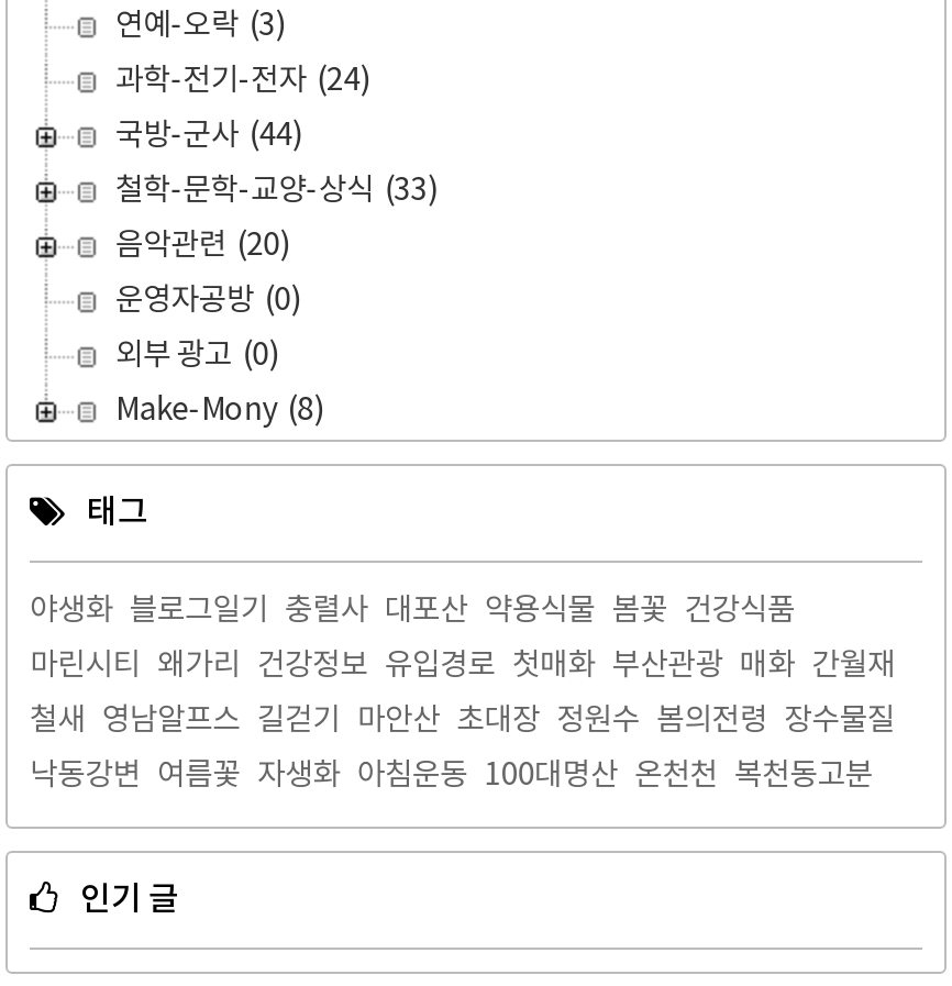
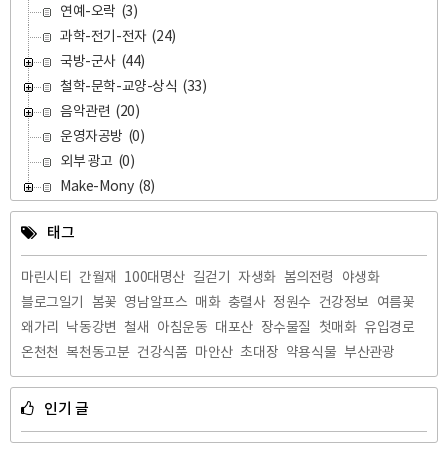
- 야생화 블로그일기 충렬사 대포산 약용식물 봄꽃 건강식품
+ 마린시티 간월재 100대명산 길걷기 자생화 봄의전령 야생화

- 마린시티 왜가리 건강정보 유입경로 첫매화 부산관광 매화 간월재
+ 블로그일기 봄꽃 영남알프스 매화 충렬사 정원수 건강정보 여름꽃

- 철새 영남알프스 길걷기 마안산 초대장 정원수 봄의전령 장수물질
+ 왜가리 낙동강변 철새 아침운동 대포산 장수물질 첫매화 유입경로

- 낙동강변 여름꽃 자생화 아침운동 100대명산 온천천 복천동고분
+ 온천천 복천동고분 건강식품 마안산 초대장 약용식물 부산관광
